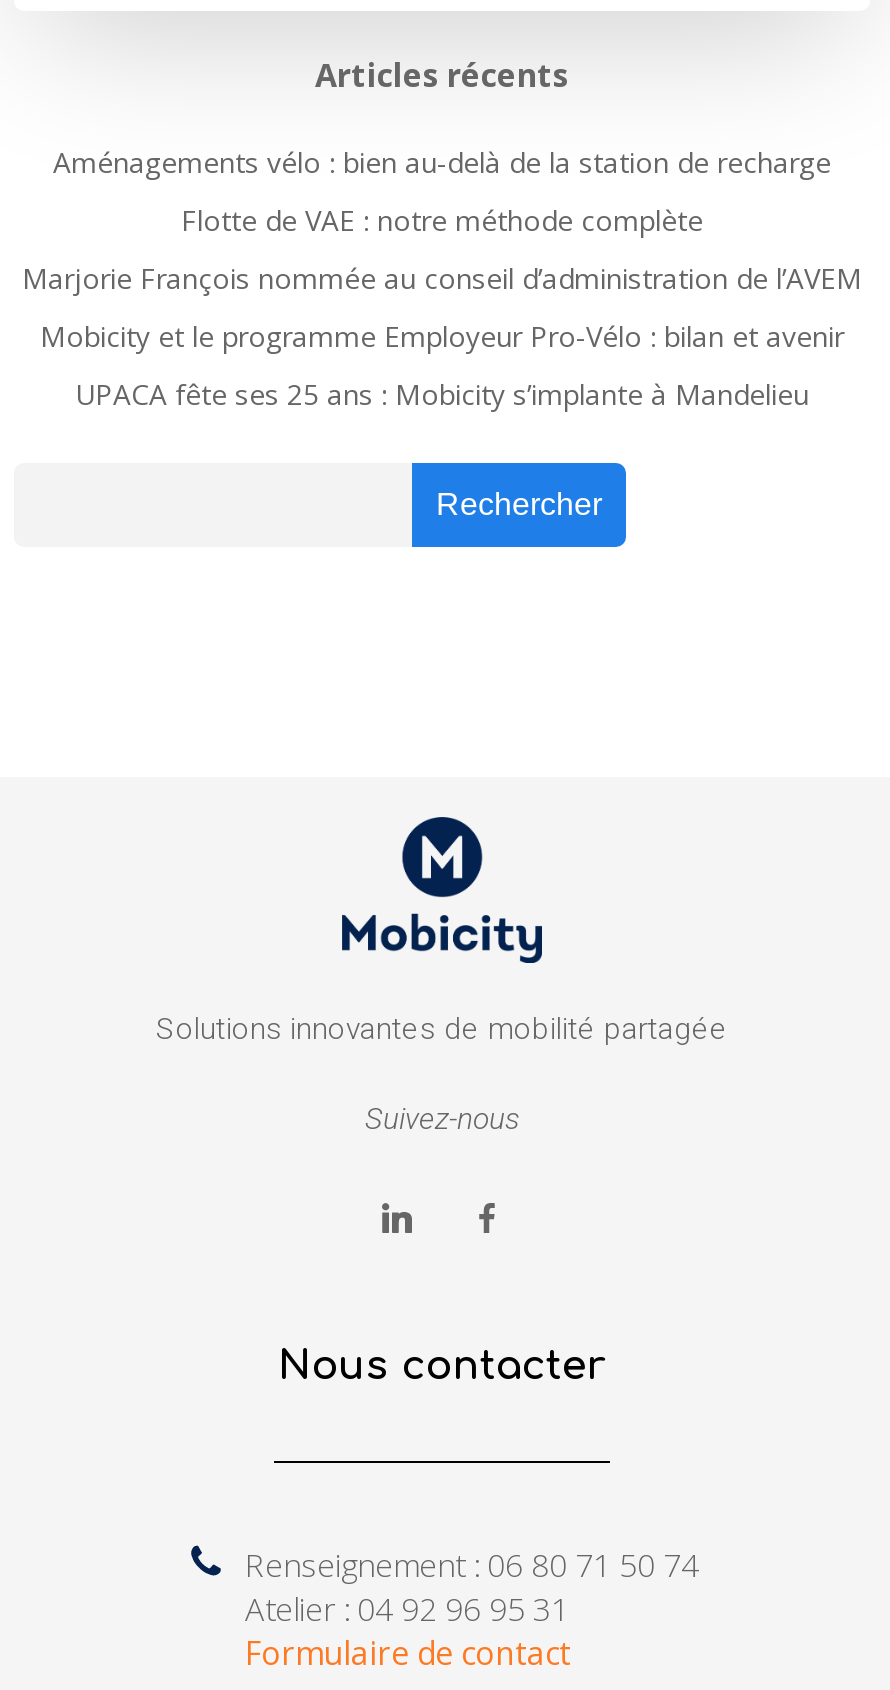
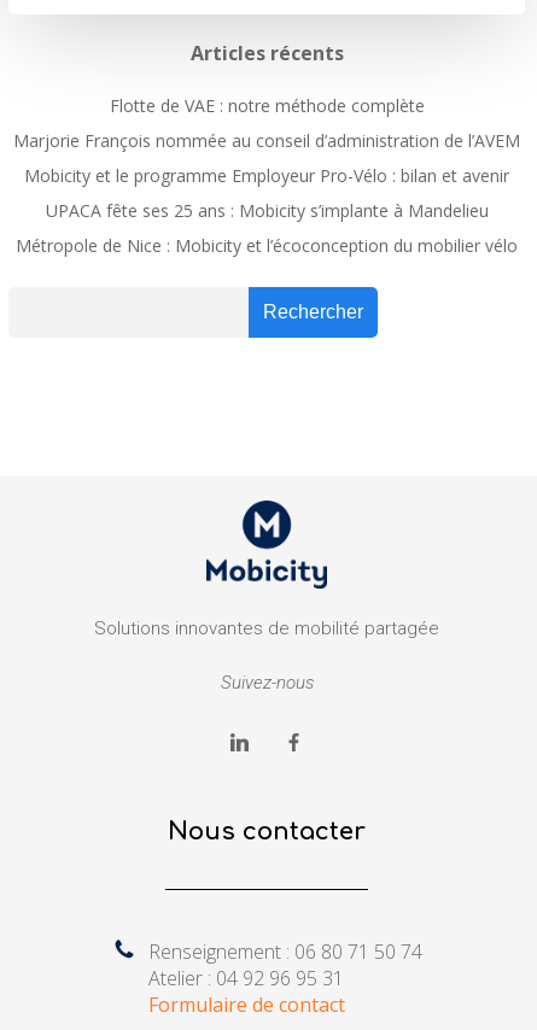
- Aménagements vélo : bien au-delà de la station de recharge

moved up: Flotte de VAE : notre méthode complète | Marjorie François nommée au conseil d’administration de l’AVEM | Mobicity et le programme Employeur Pro-Vélo : bilan et avenir | UPACA fête ses 25 ans : Mobicity s’implante à Mandelieu

+ Métropole de Nice : Mobicity et l’écoconception du mobilier vélo
